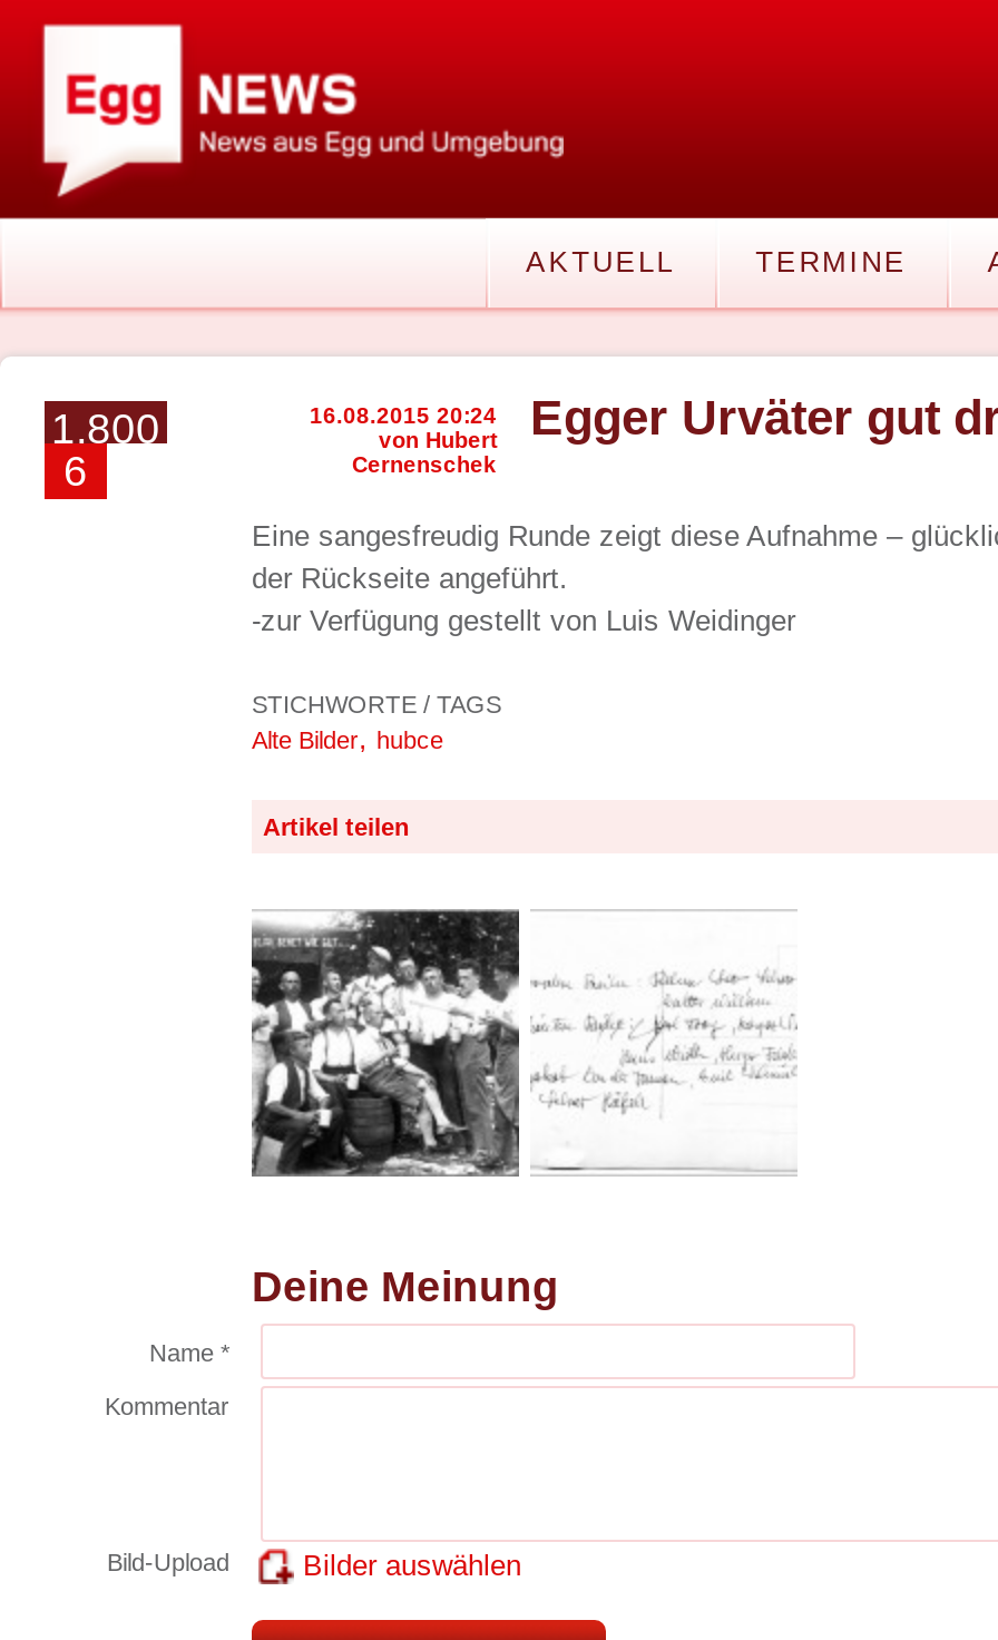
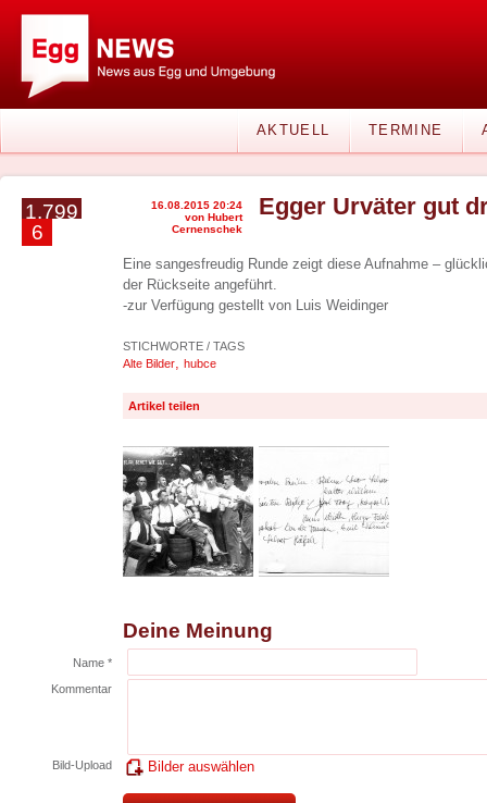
- 1.800
+ 1.799
